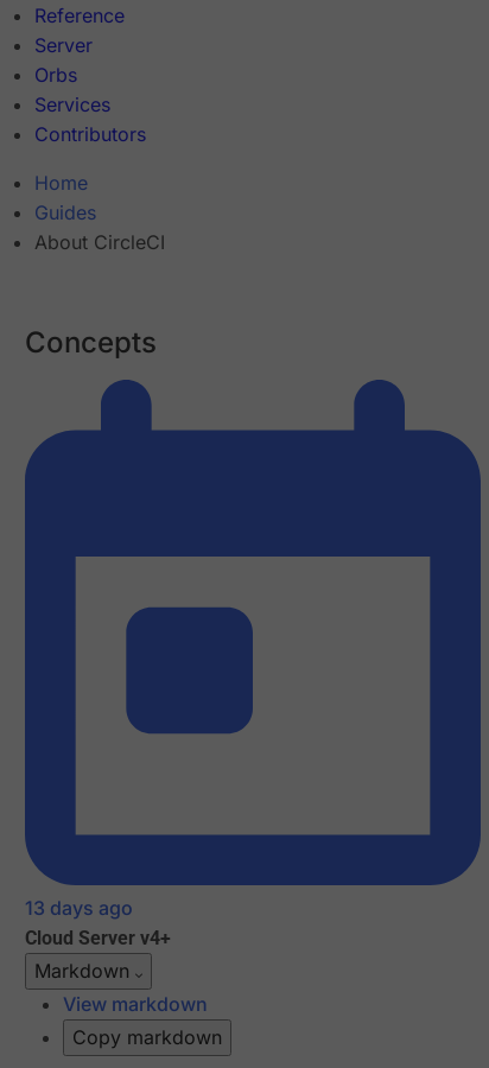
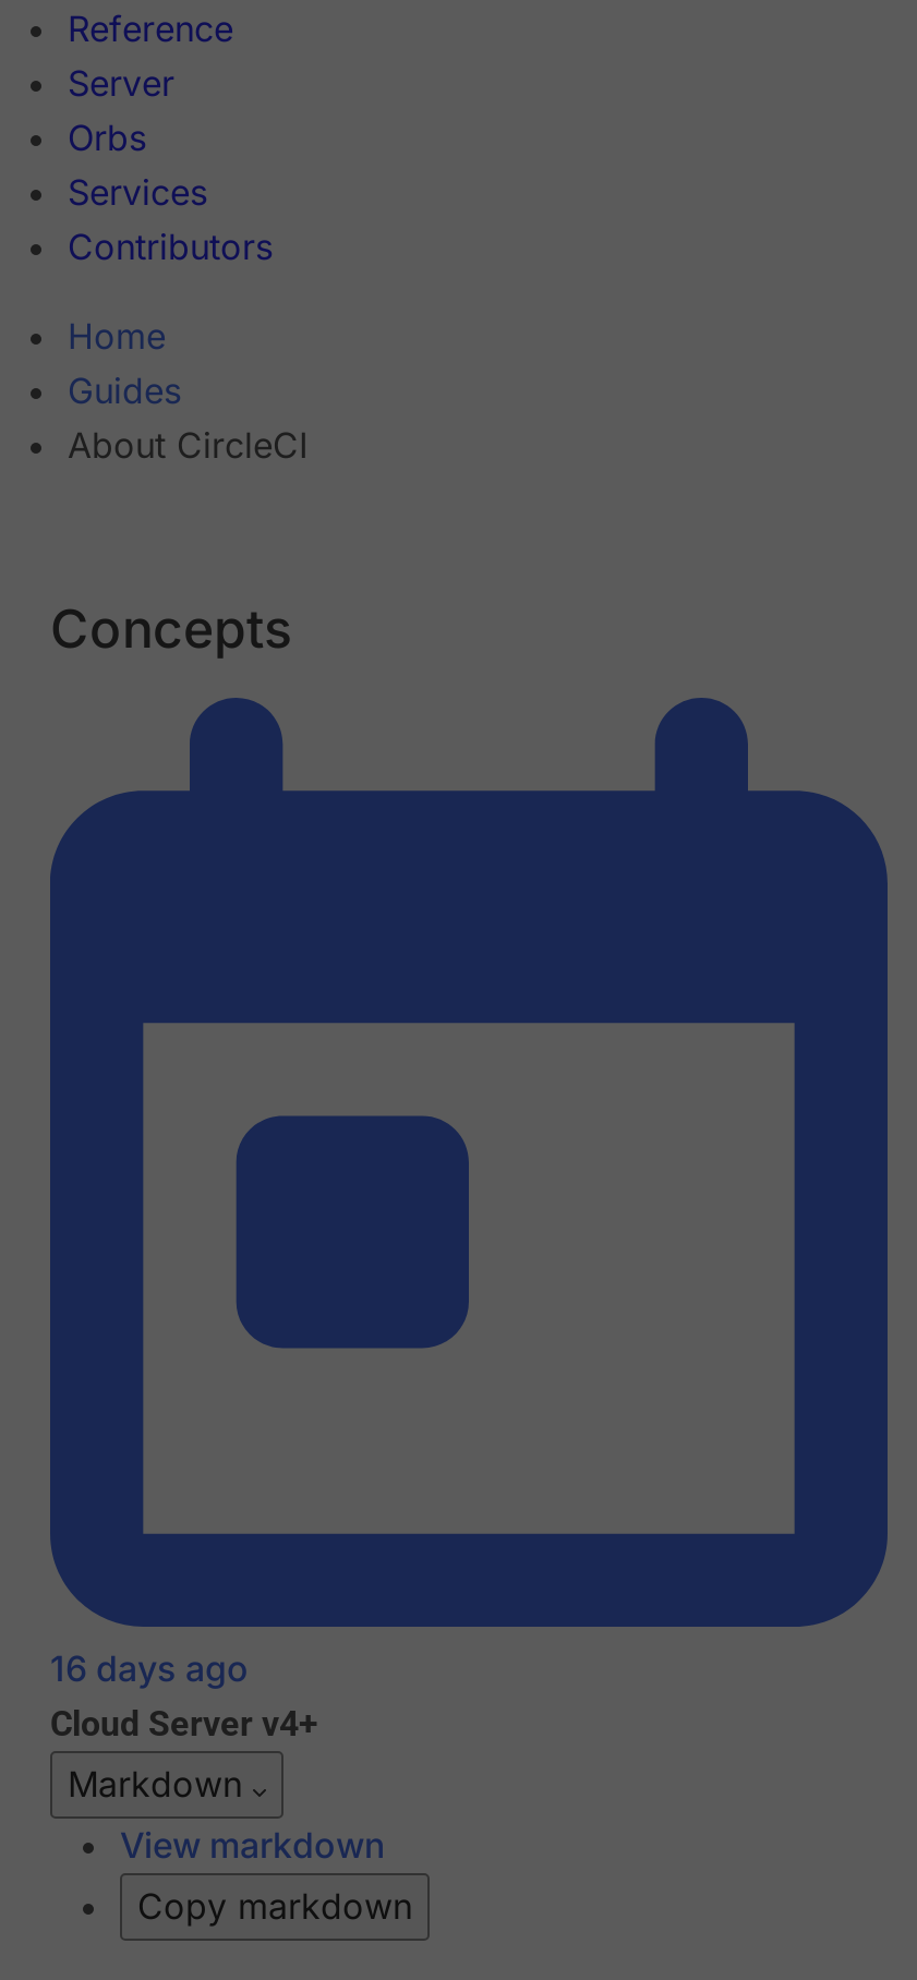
- 13 days ago
+ 16 days ago
